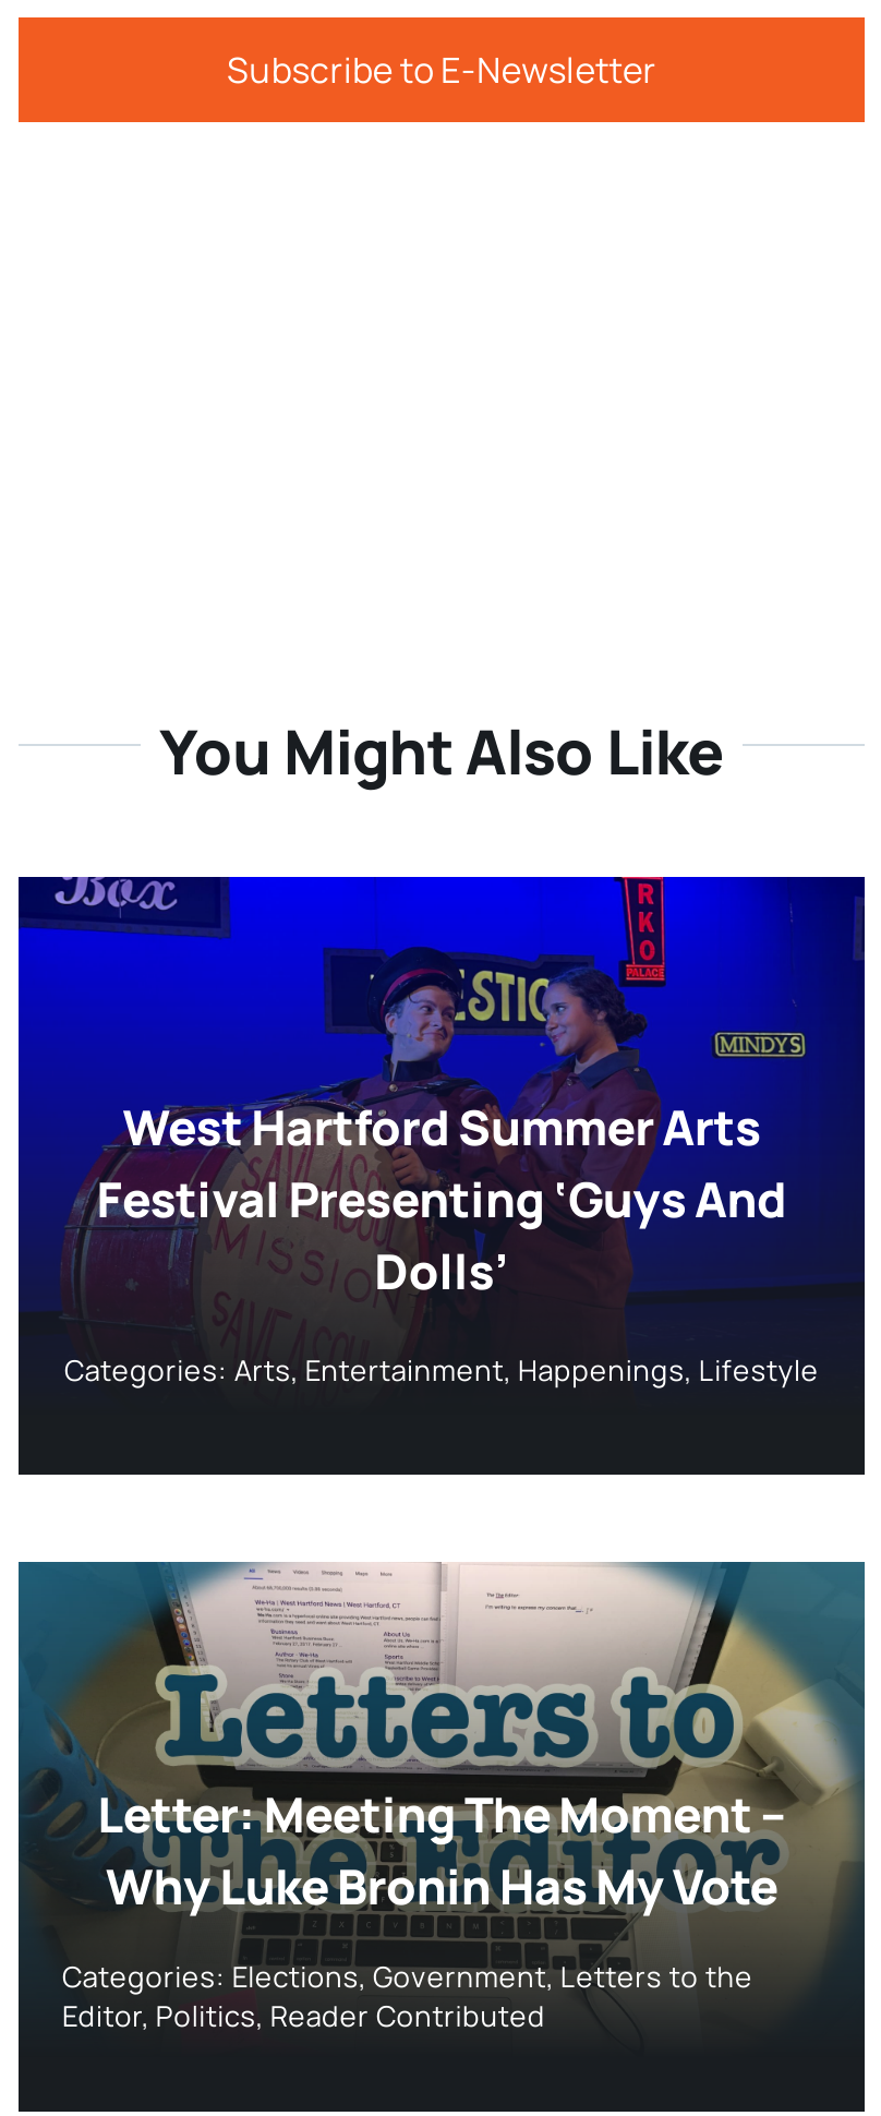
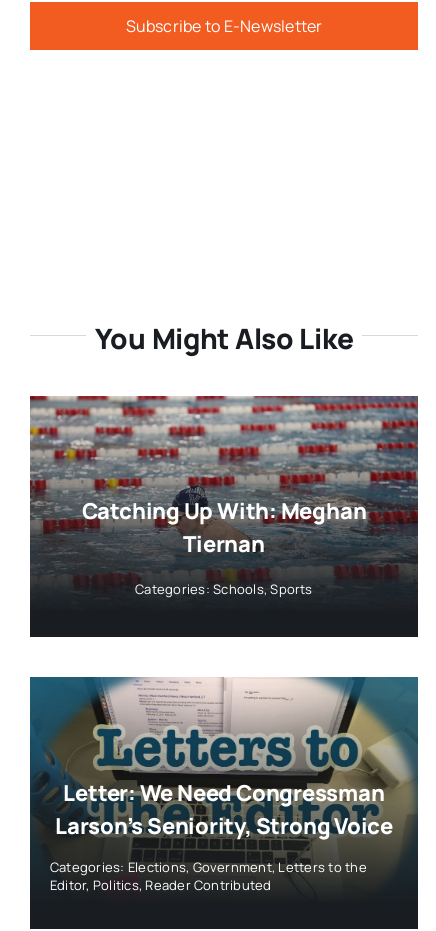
- [image]
- West Hartford Summer Arts
- Festival Presenting ‘Guys And
- Dolls’
+ [image]
+ Catching Up With: Meghan
+ Tiernan

- Categories: Arts, Entertainment, Happenings, Lifestyle
+ Categories: Schools, Sports

- Letter: Meeting The Moment –
- Why Luke Bronin Has My Vote
+ Letter: We Need Congressman
+ Larson’s Seniority, Strong Voice
